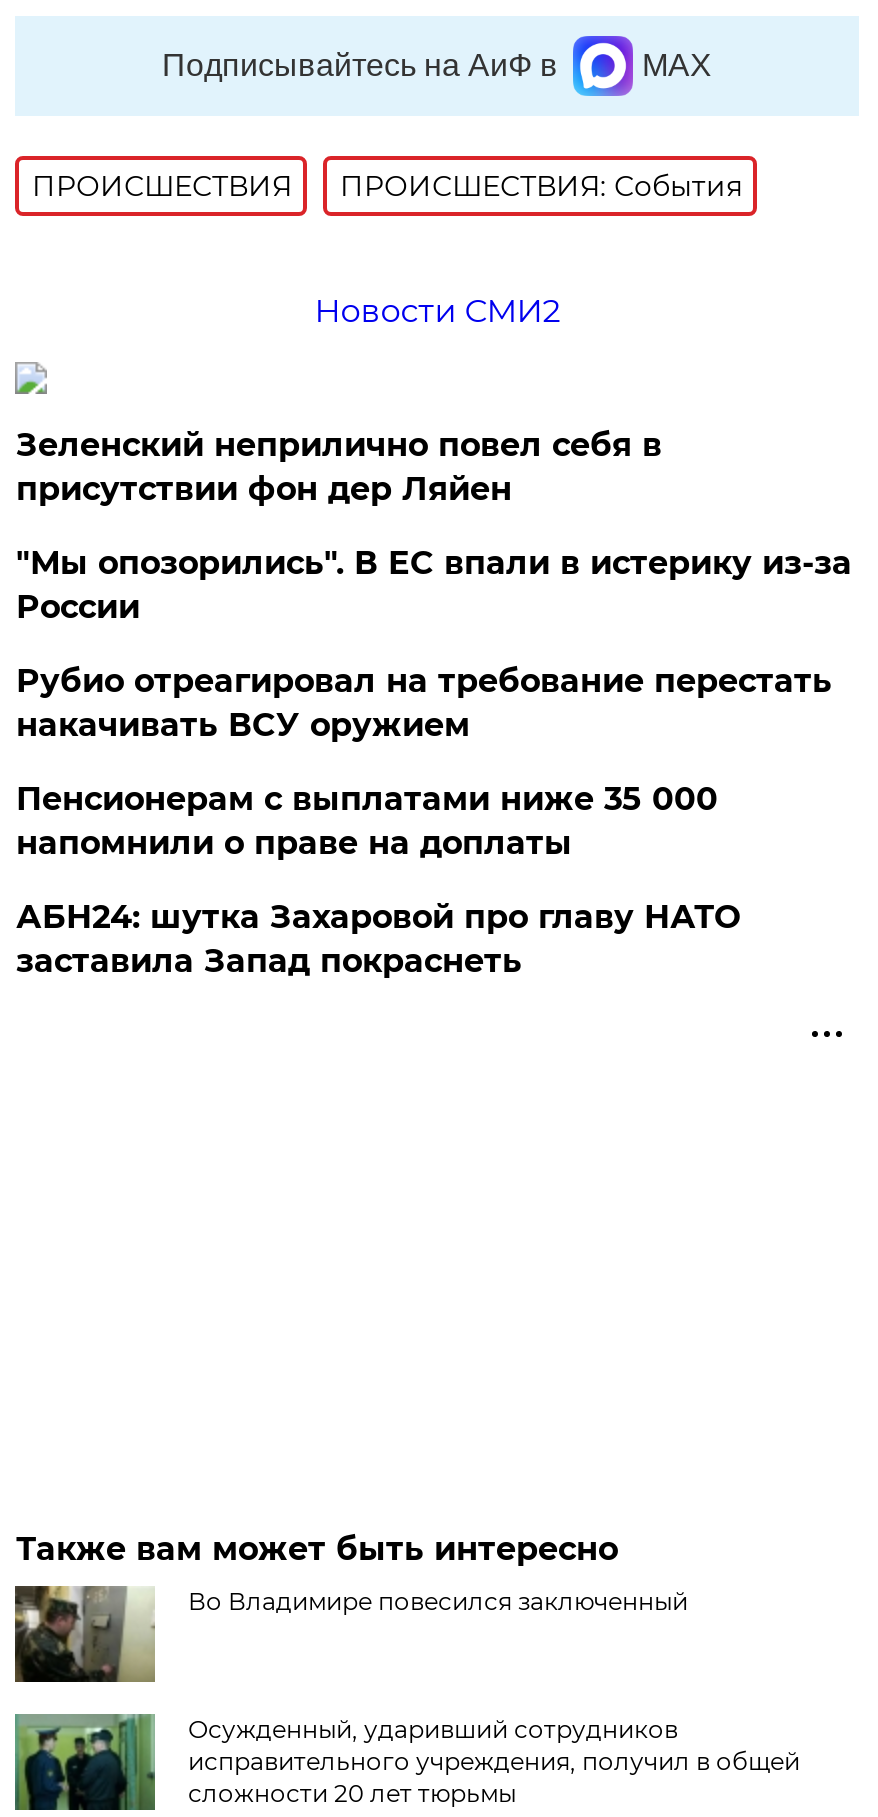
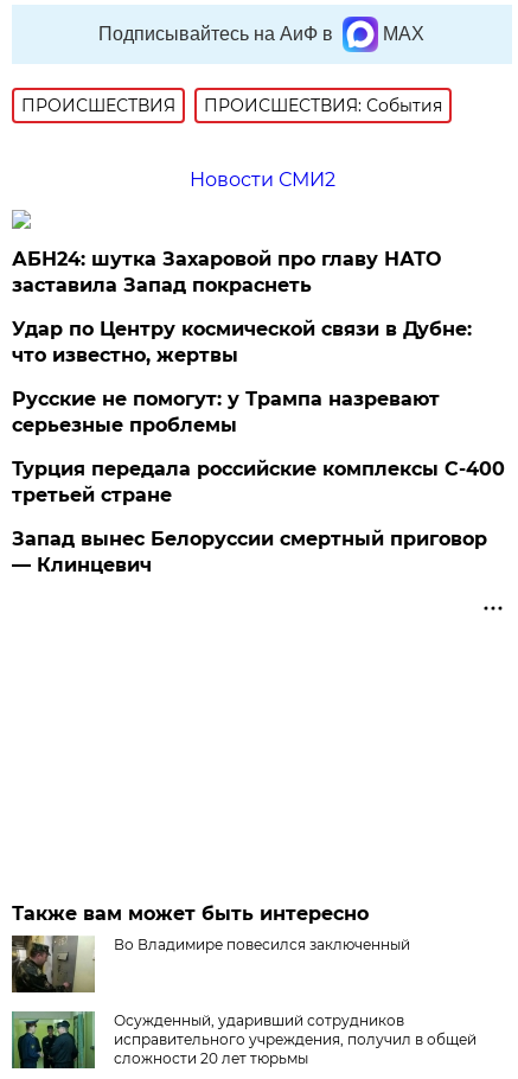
- Зеленский неприлично повел cебя в
- присутствии фон дер Ляйен
- "Мы опозорились". В ЕС впали в истерику из-за
- России
- Рубио отреагировал на требование перестать
- накачивать ВСУ оружием
- Пенсионерам с выплатами ниже 35 000
- напомнили о праве на доплаты

moved up: АБН24: шутка Захаровой про главу НАТО | заставила Запад покраснеть

+ Удар по Центру космической связи в Дубне:
+ что известно, жертвы
+ Русские не помогут: у Трампа назревают
+ серьезные проблемы
+ Турция передала российские комплексы С-400
+ третьей стране
+ Запад вынес Белоруссии смертный приговор
+ — Клинцевич
